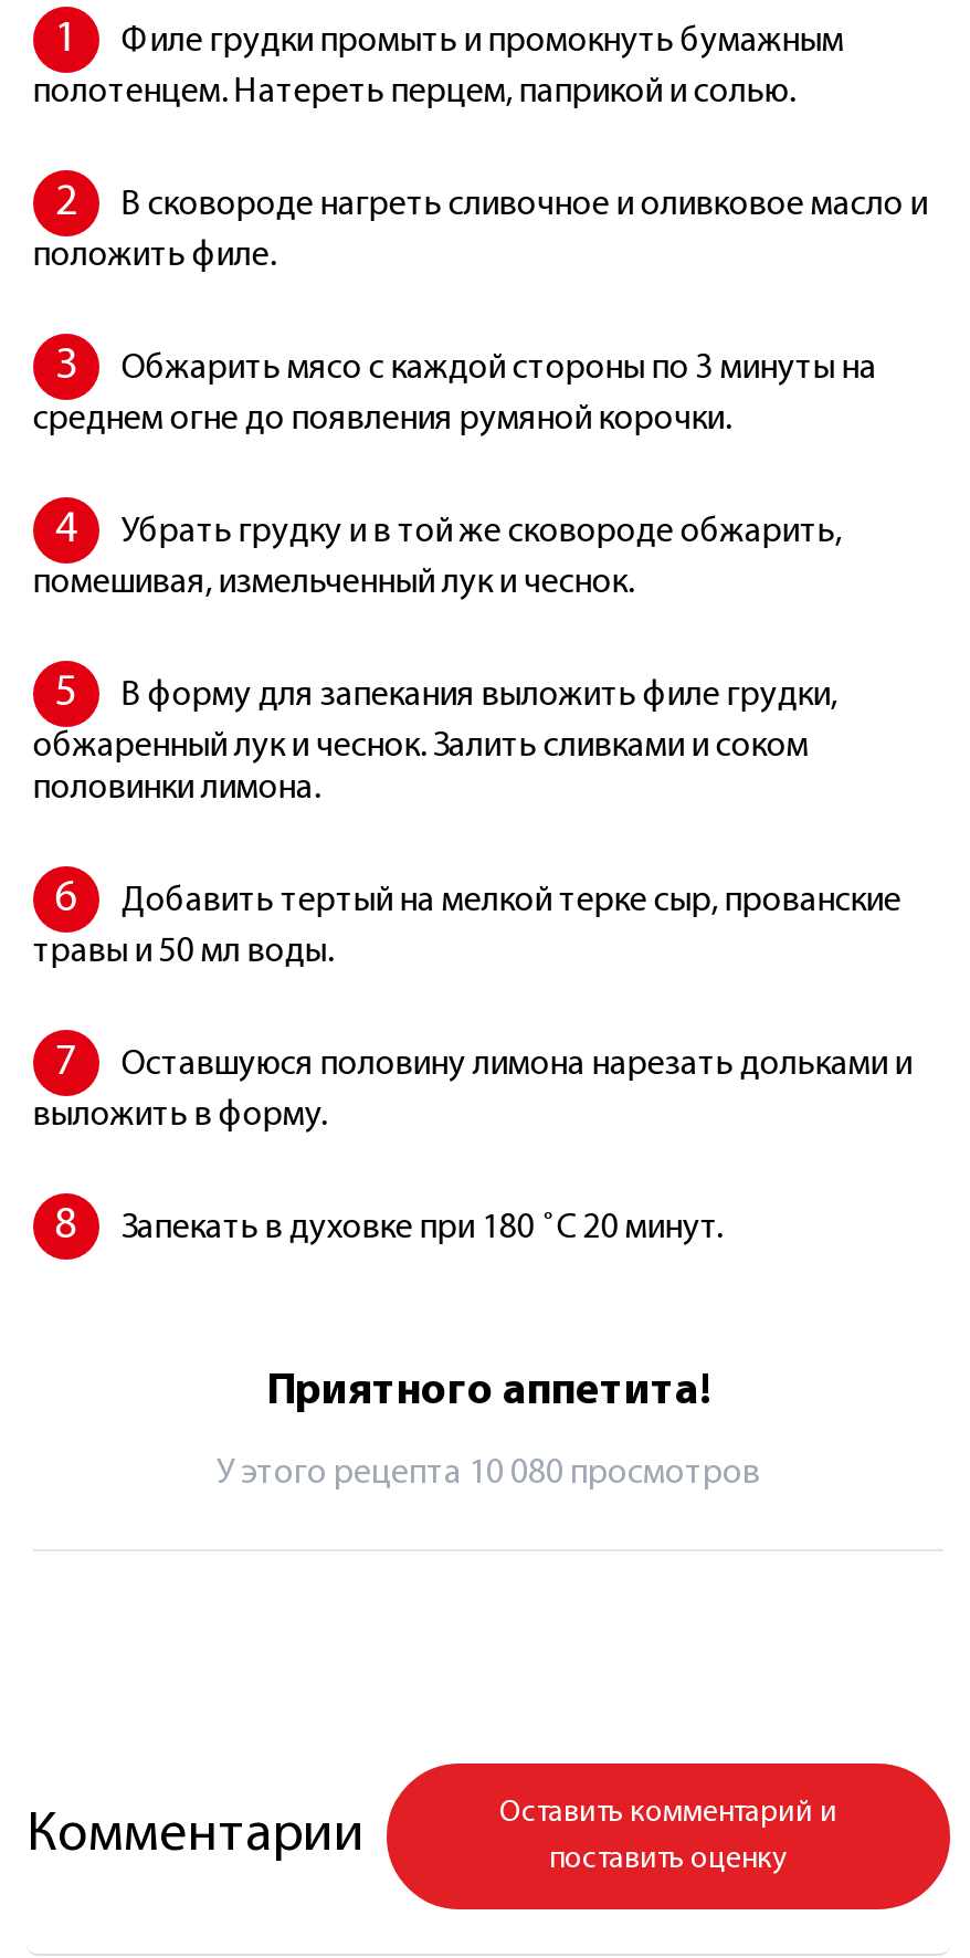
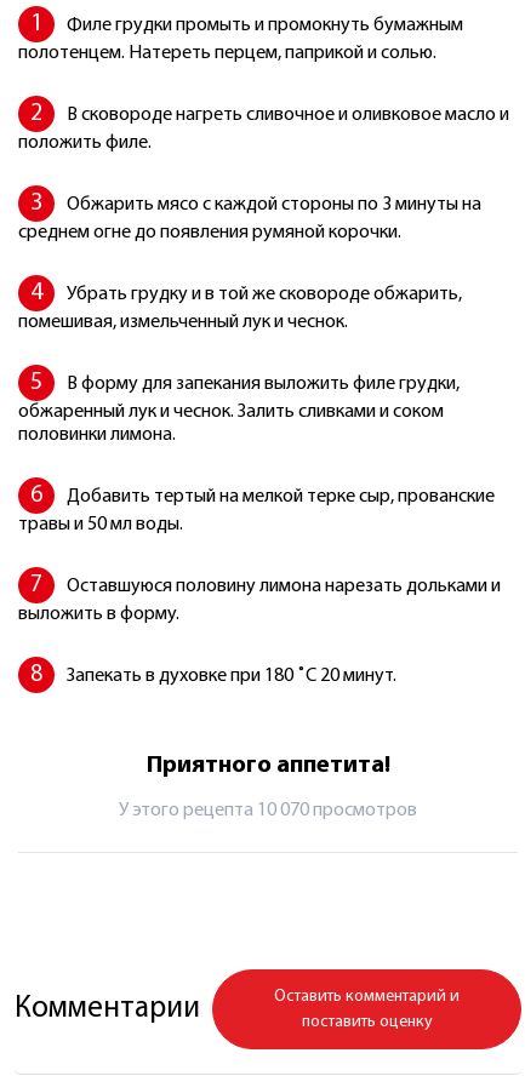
- У этого рецепта 10 080 просмотров
+ У этого рецепта 10 070 просмотров
